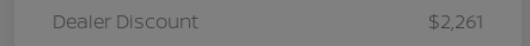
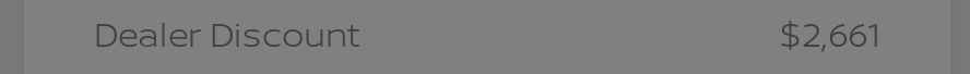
- $2,261
+ $2,661
